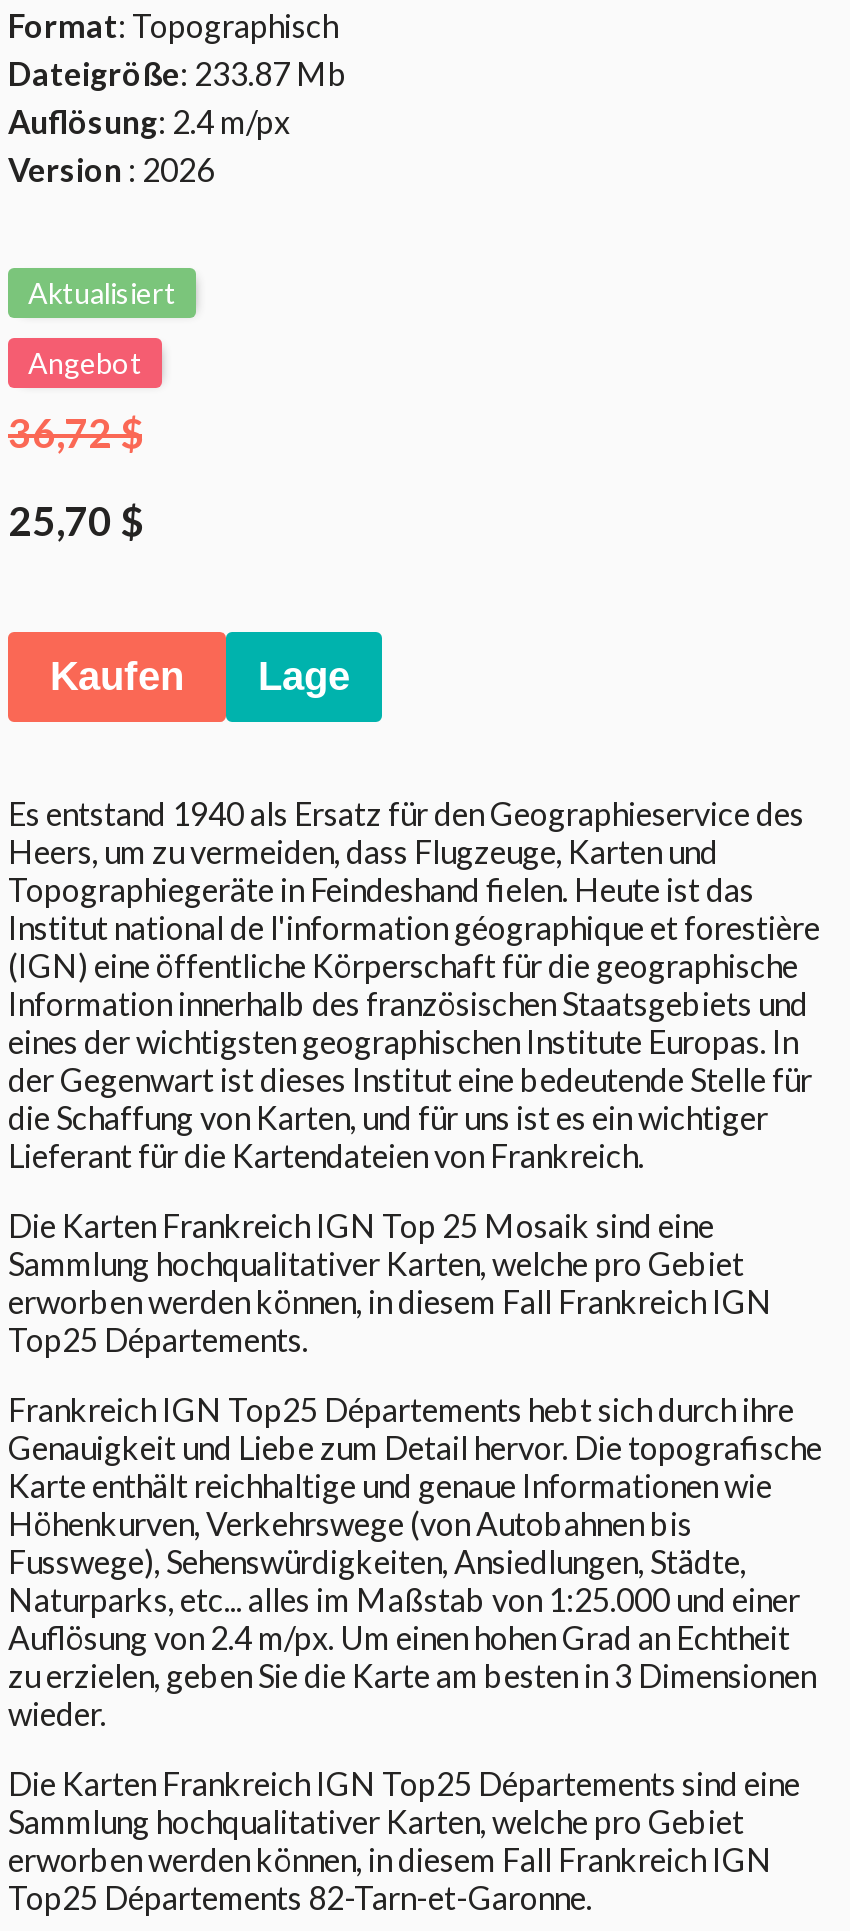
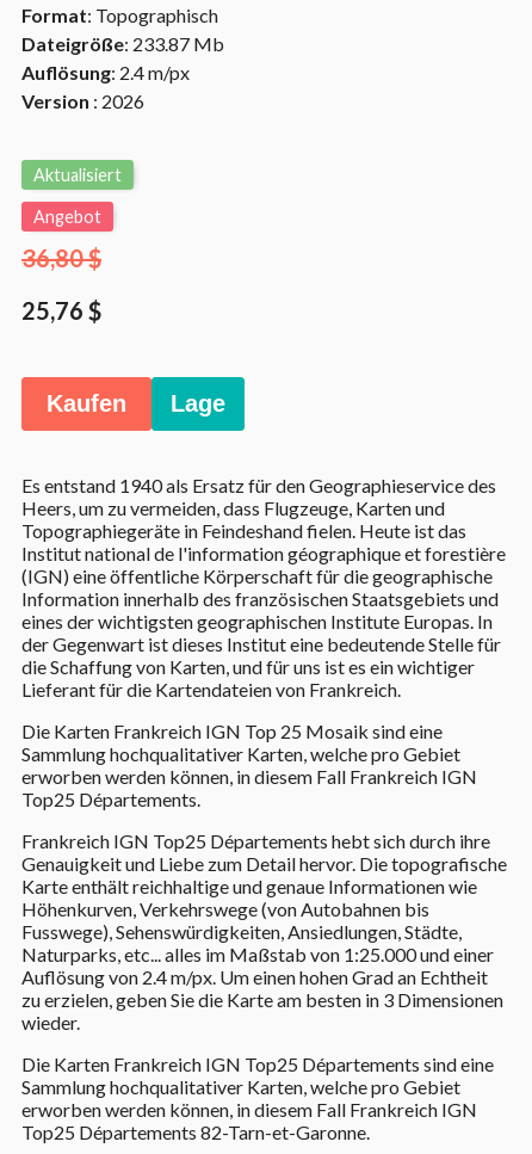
- 36,72 $
+ 36,80 $

- 25,70 $
+ 25,76 $
